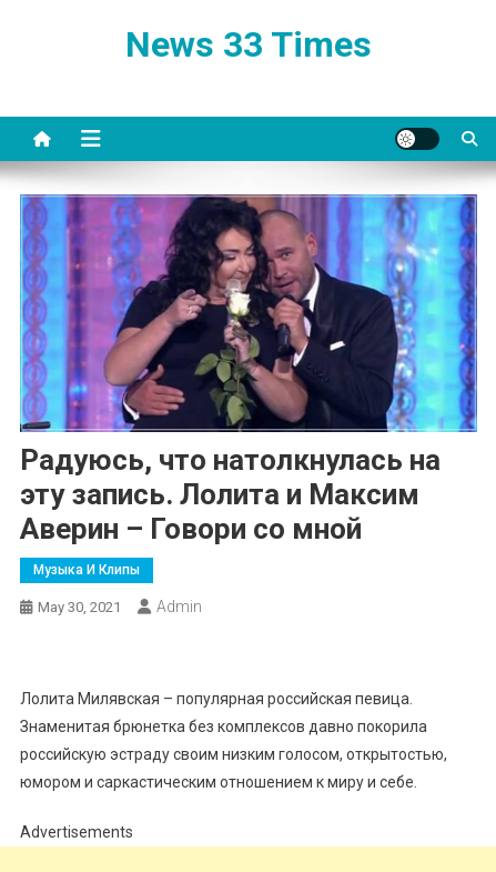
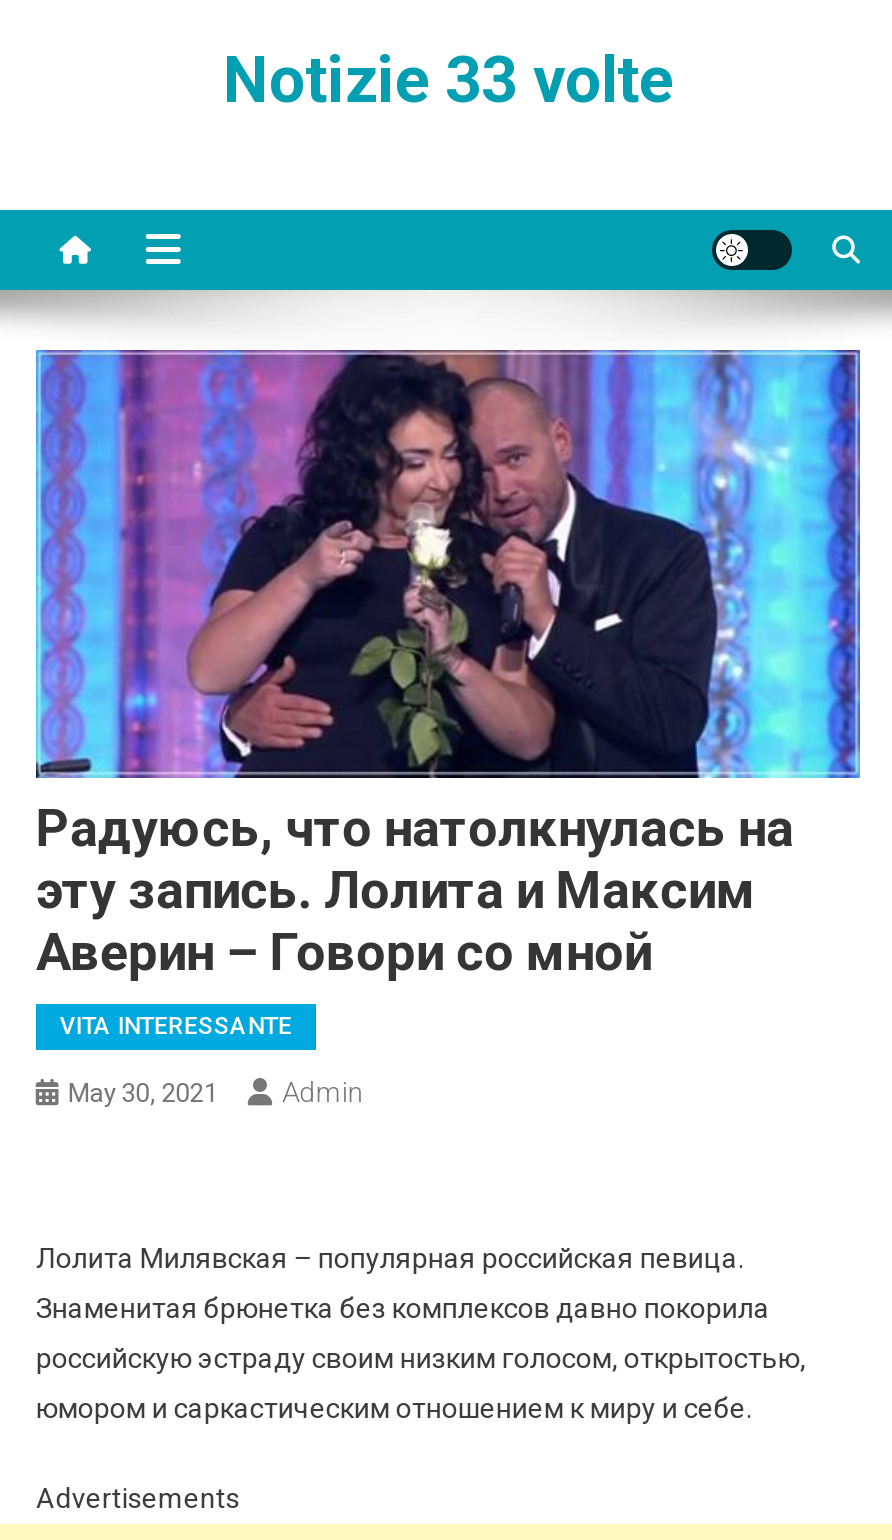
- News 33 Times
+ Notizie 33 volte

- Музыка И Клипы
+ VITA INTERESSANTE
